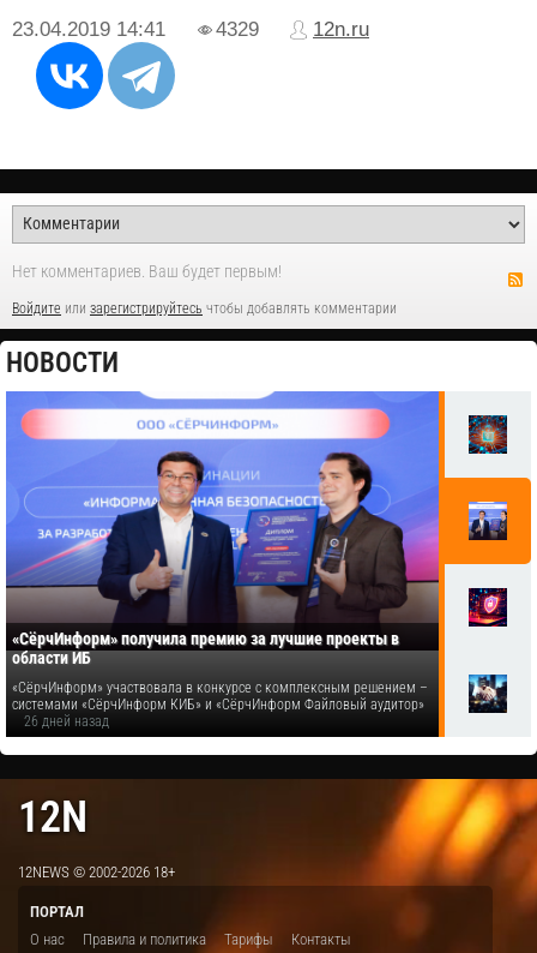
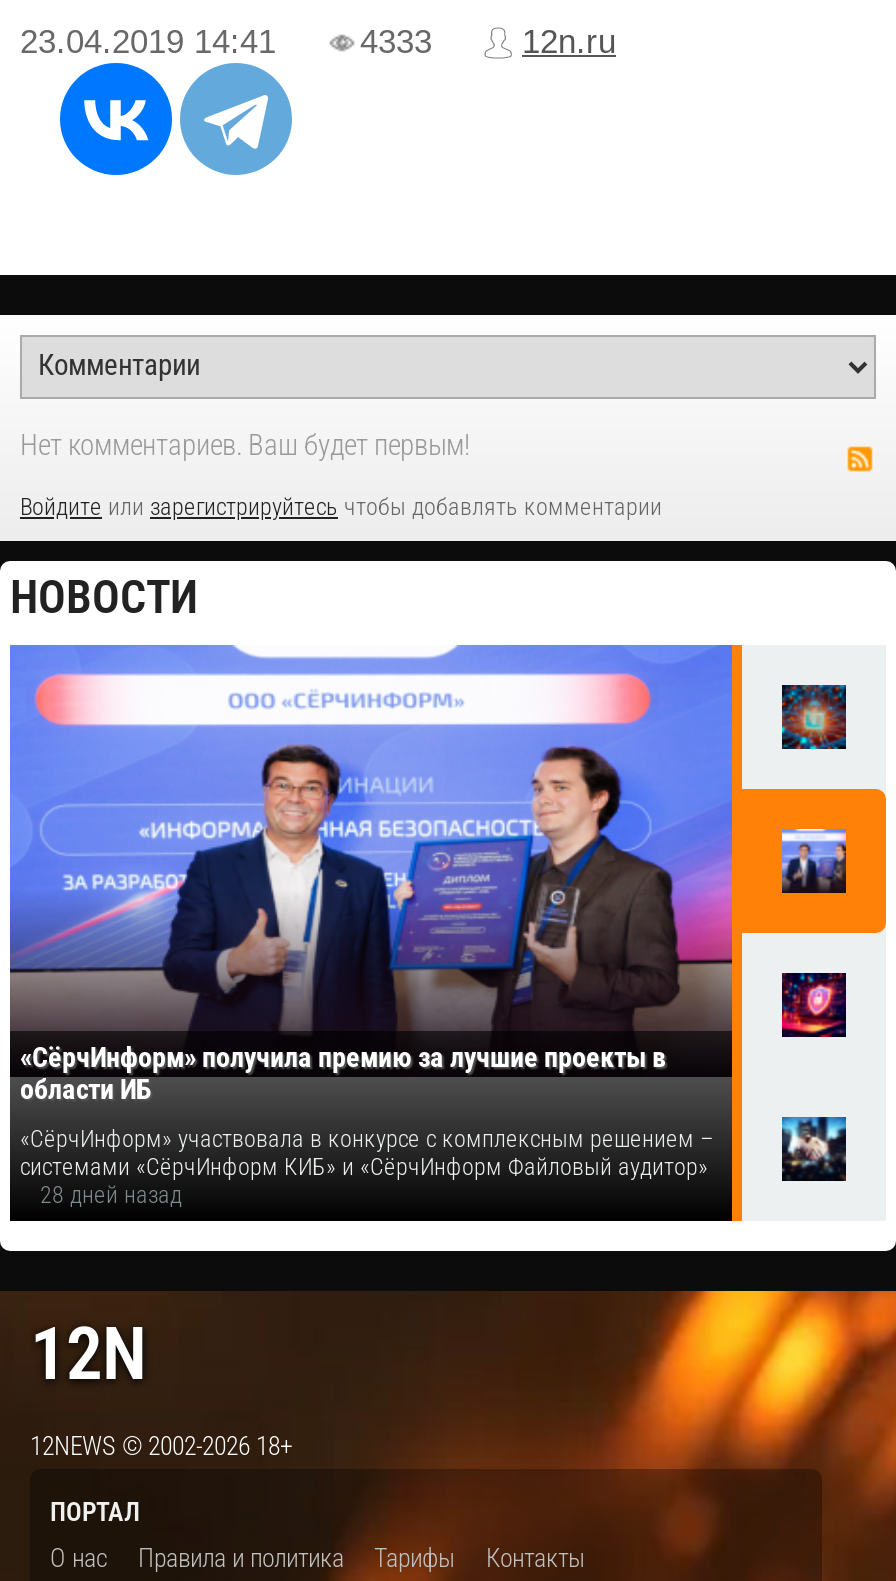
- 4329
+ 4333

- 26 дней назад
+ 28 дней назад
